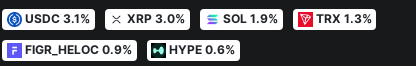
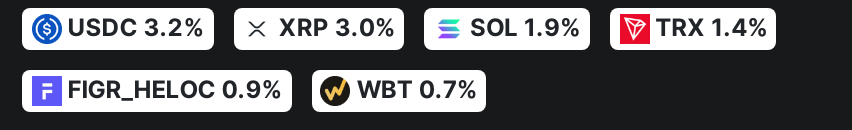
- USDC 3.1%
+ USDC 3.2%

- TRX 1.3%
+ TRX 1.4%

- HYPE 0.6%
+ WBT 0.7%
